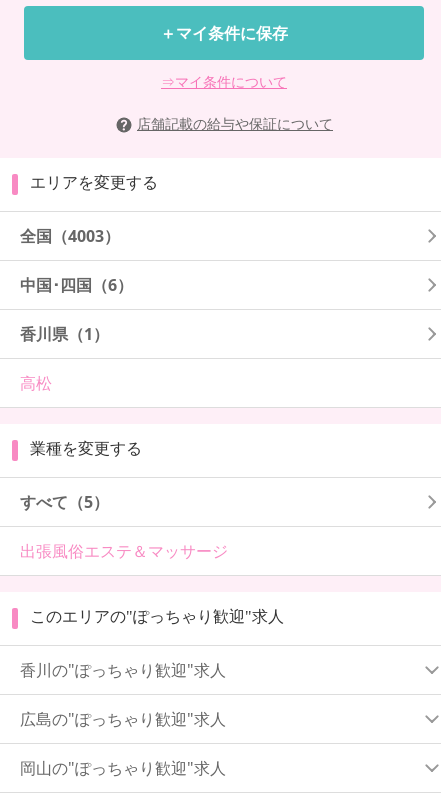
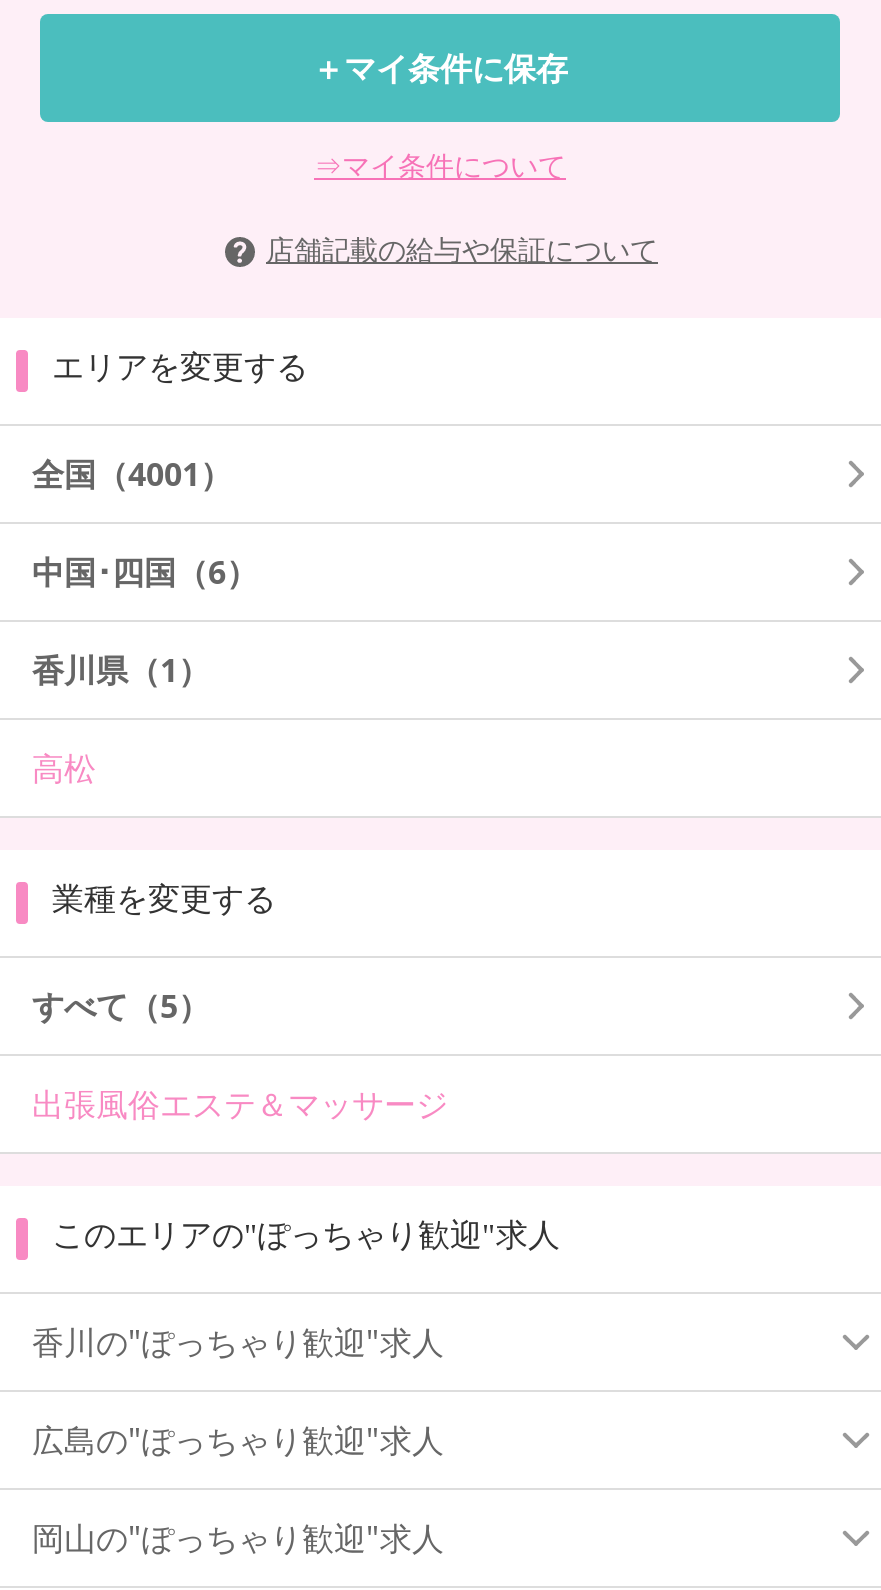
- 全国（4003）
+ 全国（4001）
